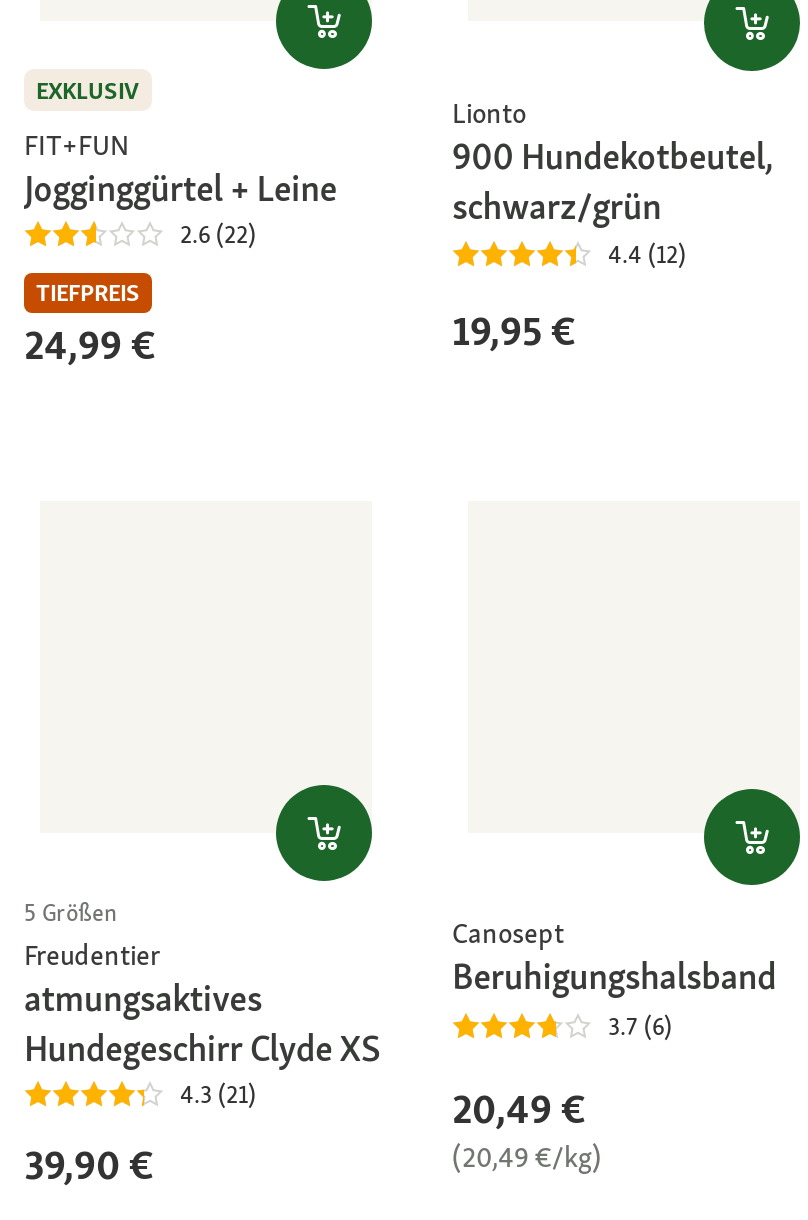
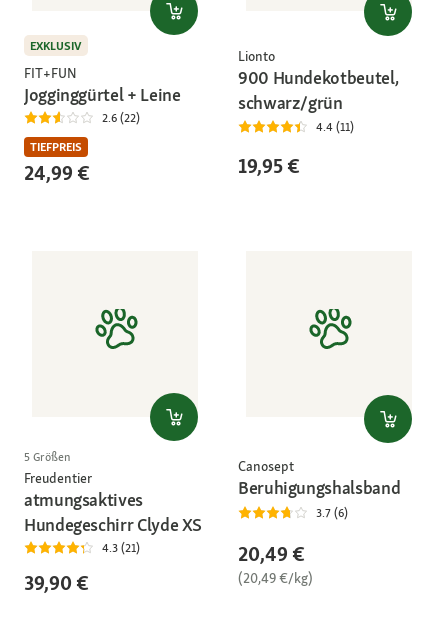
- 4.4 (12)
+ 4.4 (11)

+ [image]

+ [image]
